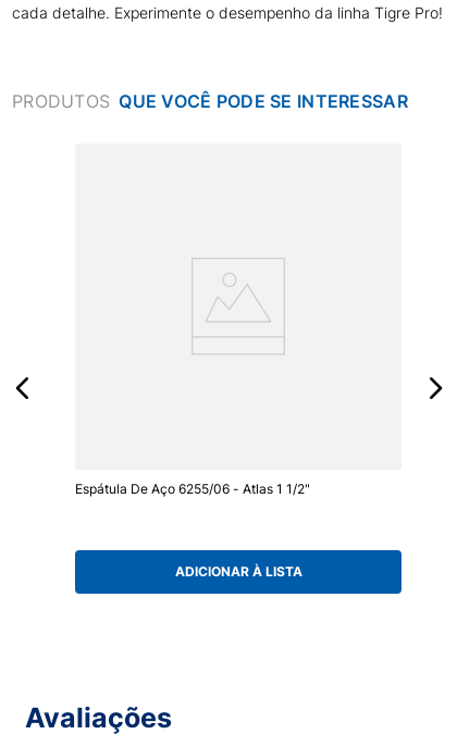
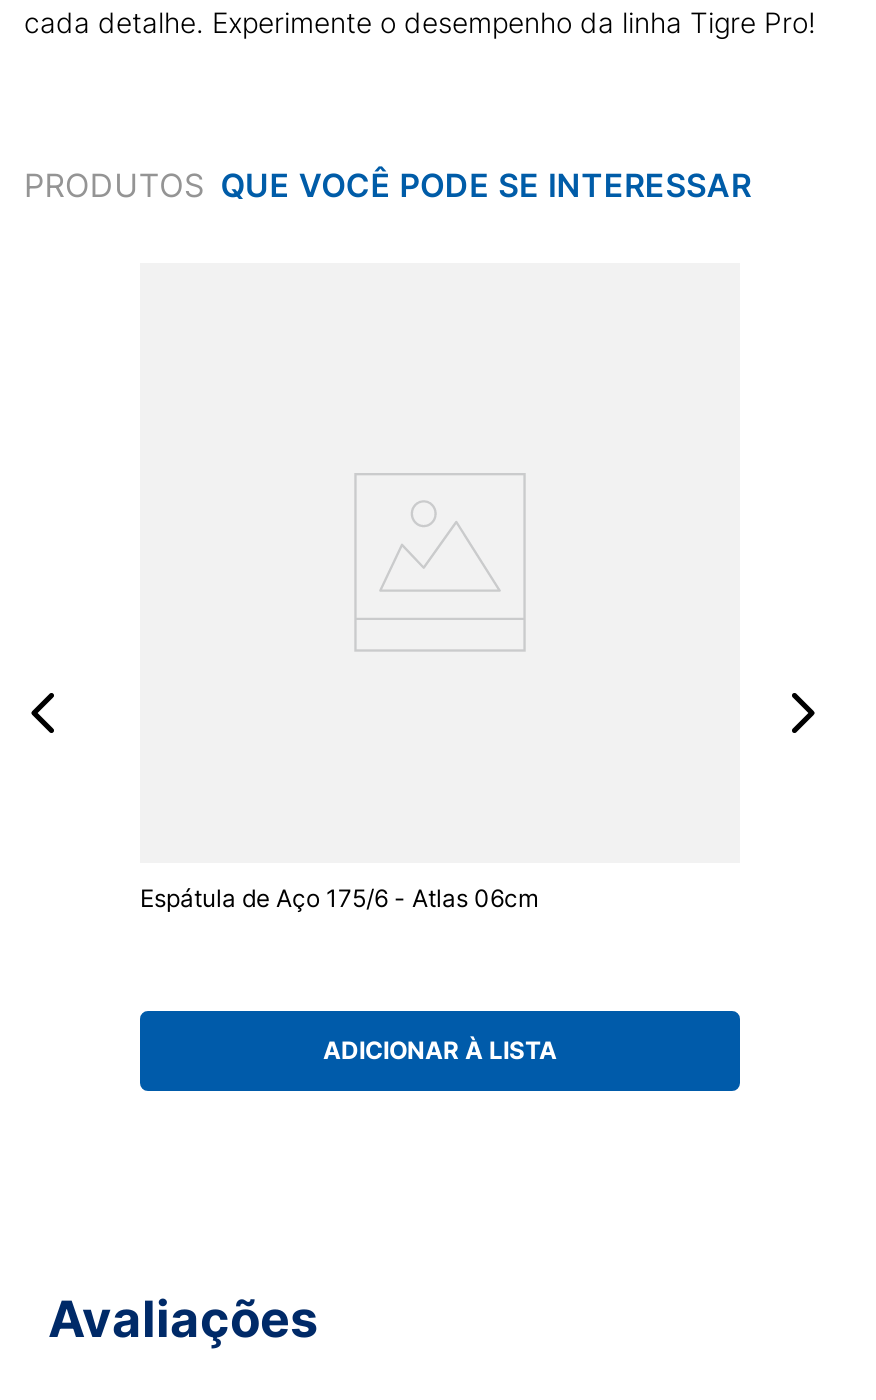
- Espátula De Aço 6255/06 - Atlas 1 1/2"
+ Espátula de Aço 175/6 - Atlas 06cm
